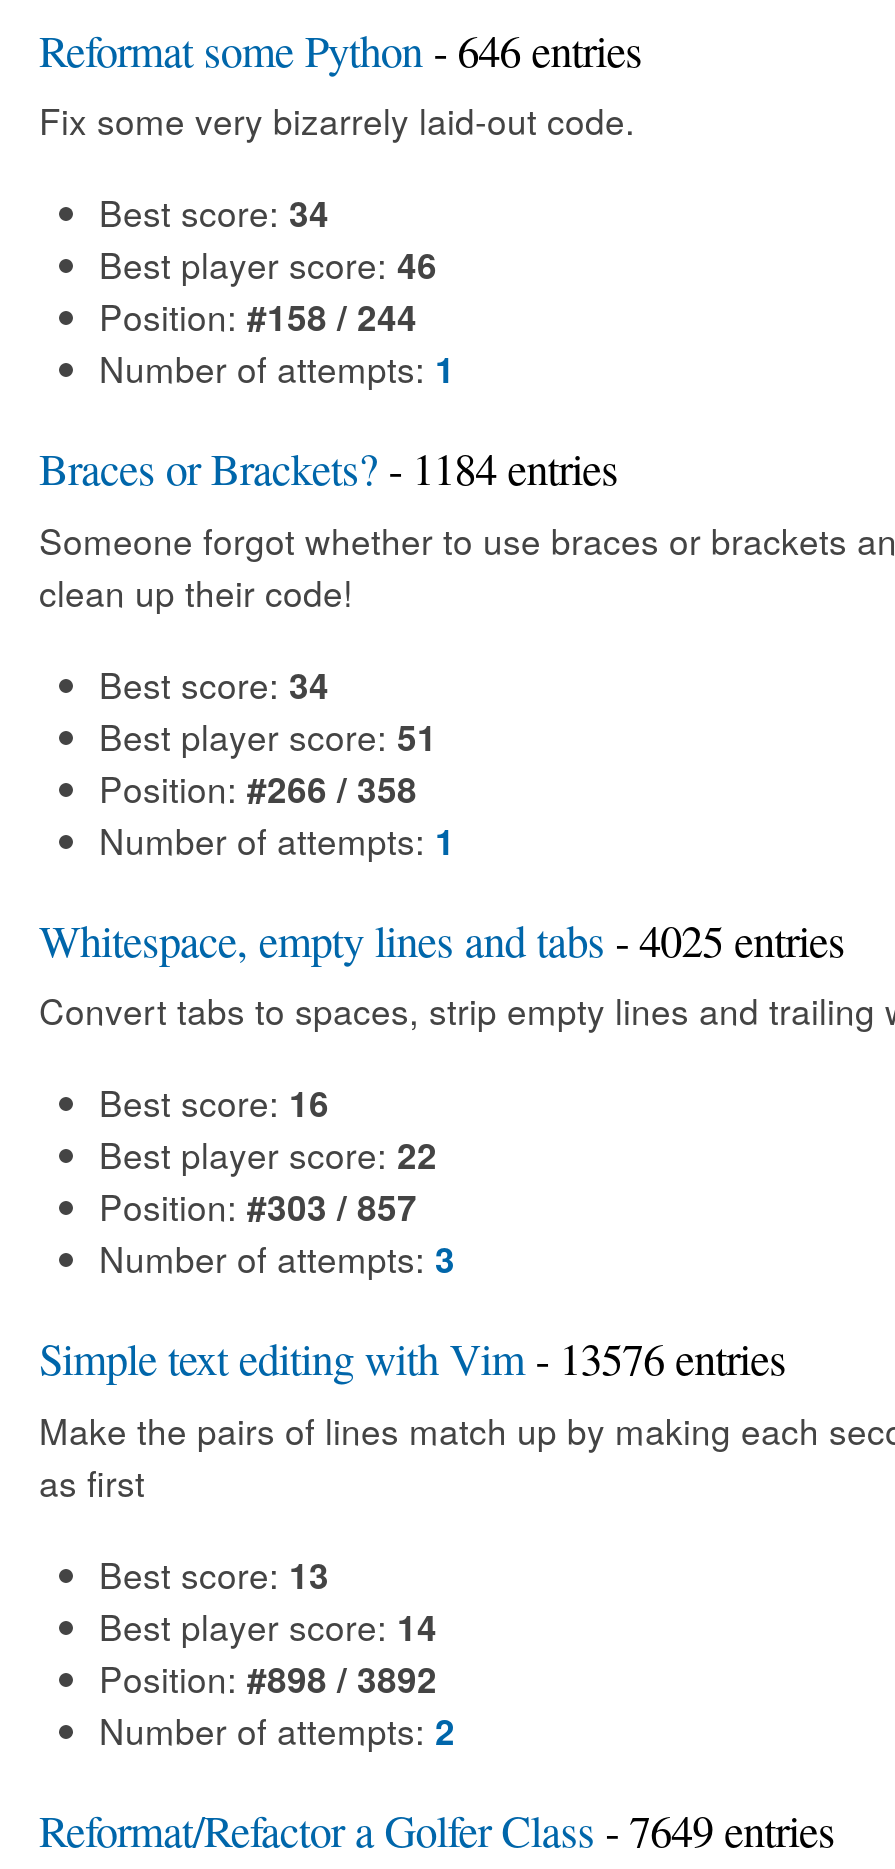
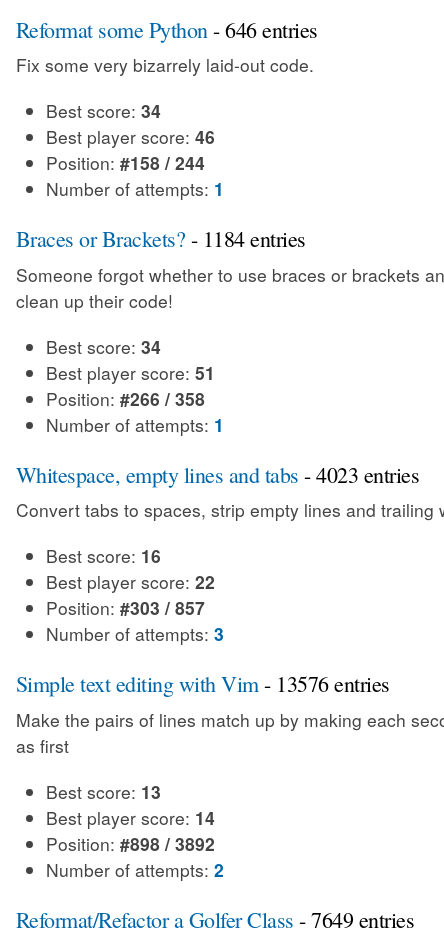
- Whitespace, empty lines and tabs - 4025 entries
+ Whitespace, empty lines and tabs - 4023 entries
